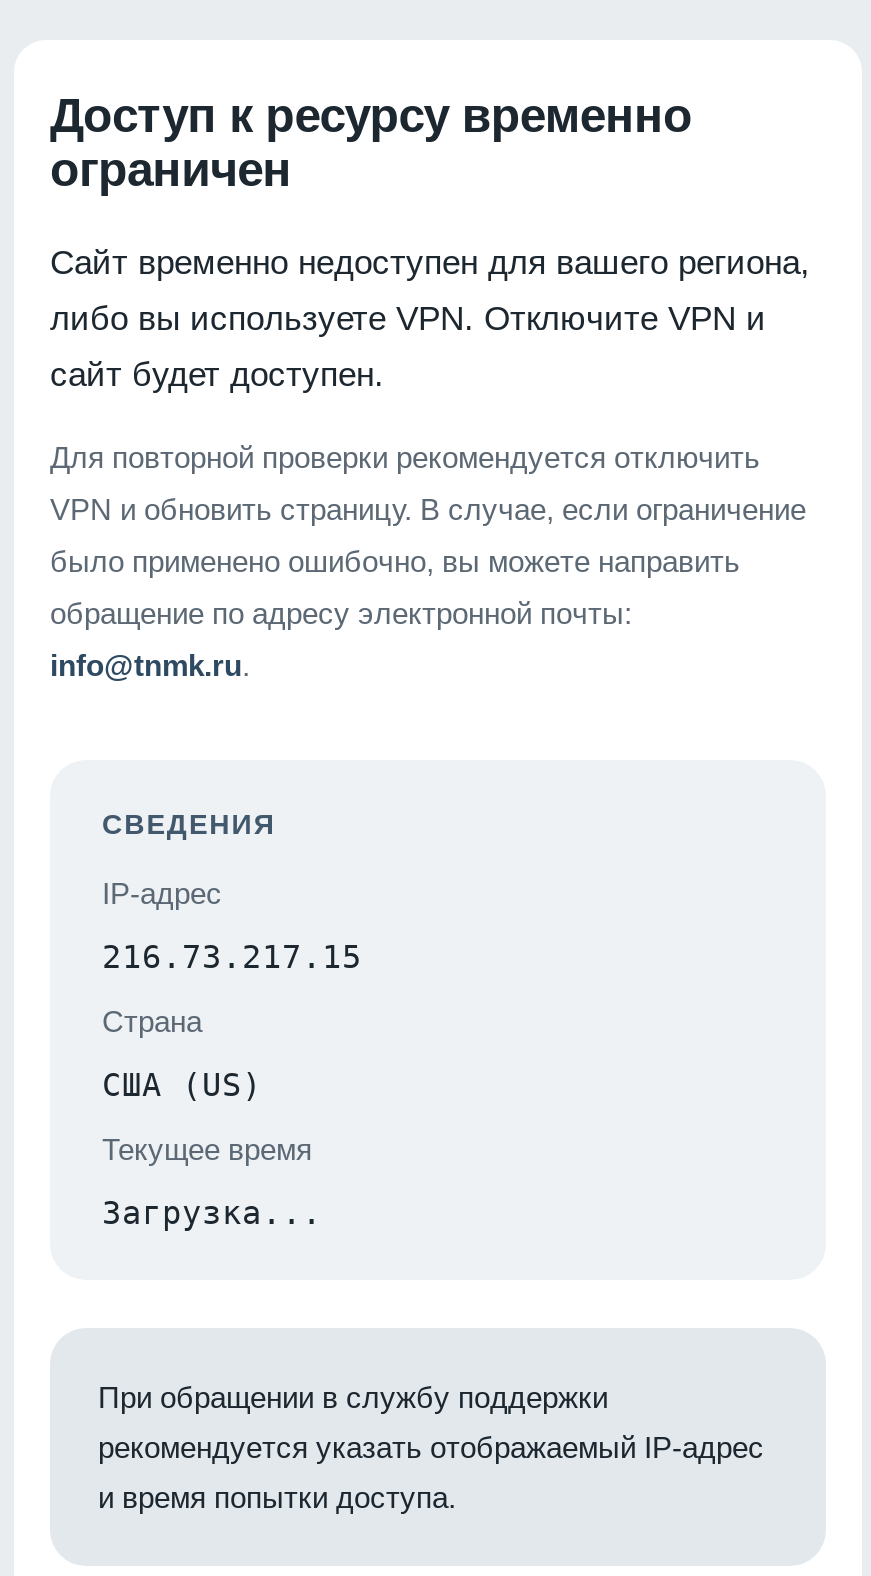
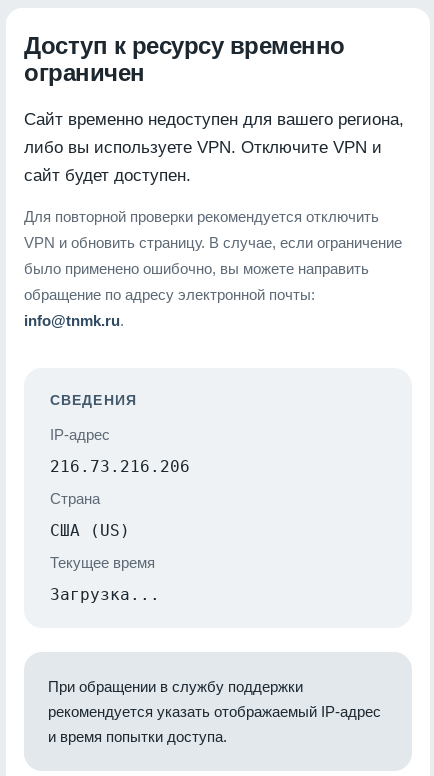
- 216.73.217.15
+ 216.73.216.206
